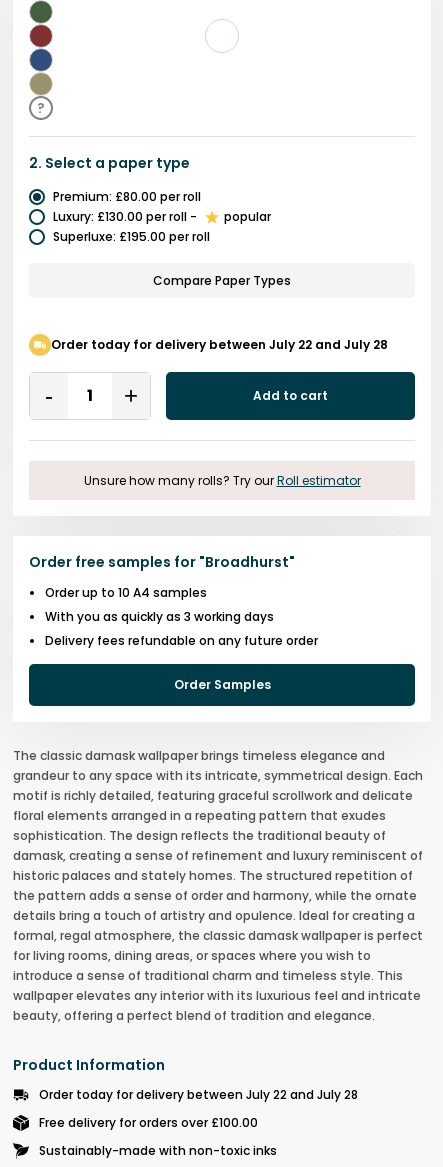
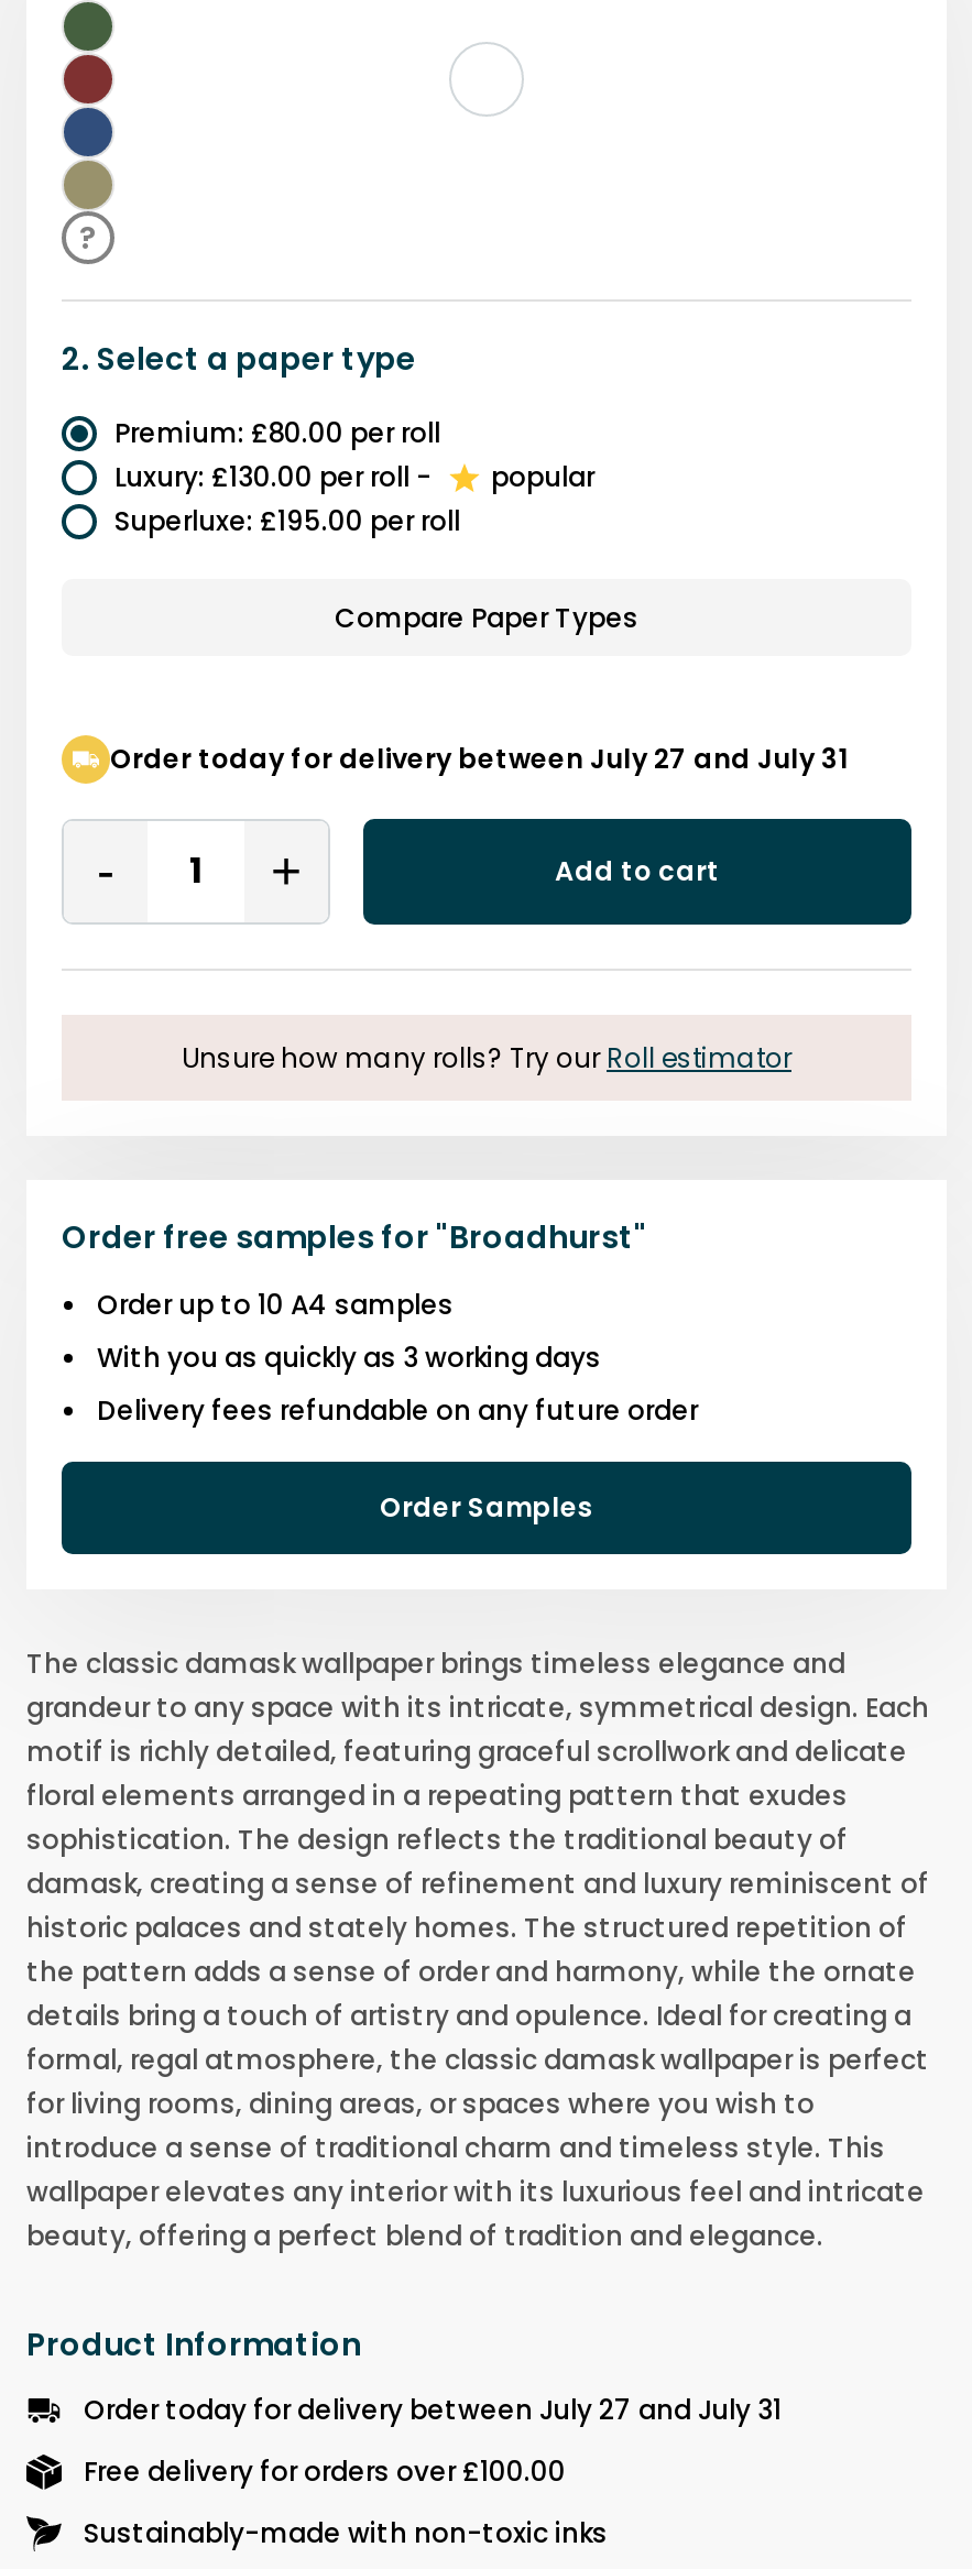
- Order today for delivery between July 22 and July 28
+ Order today for delivery between July 27 and July 31

- Order today for delivery between July 22 and July 28
+ Order today for delivery between July 27 and July 31
